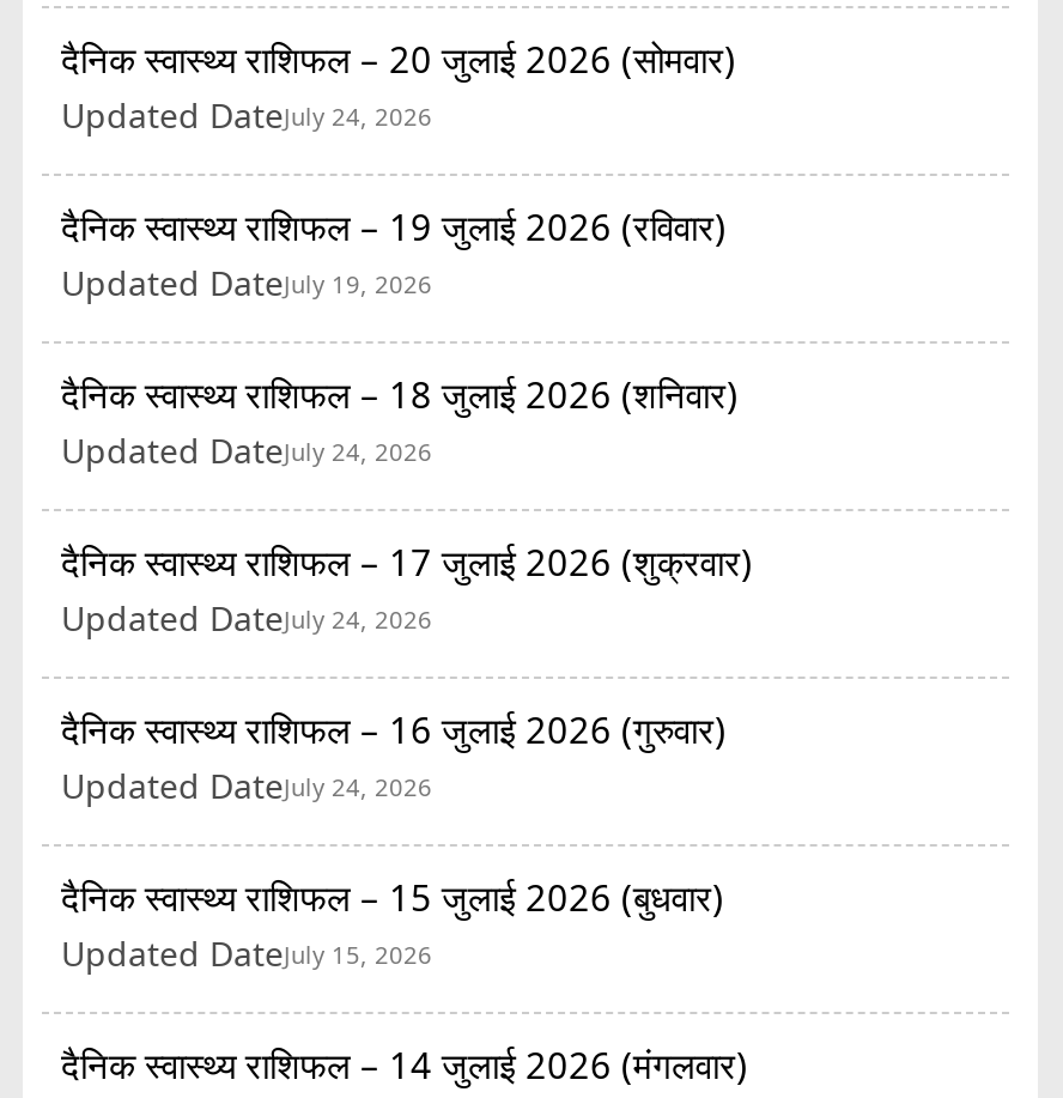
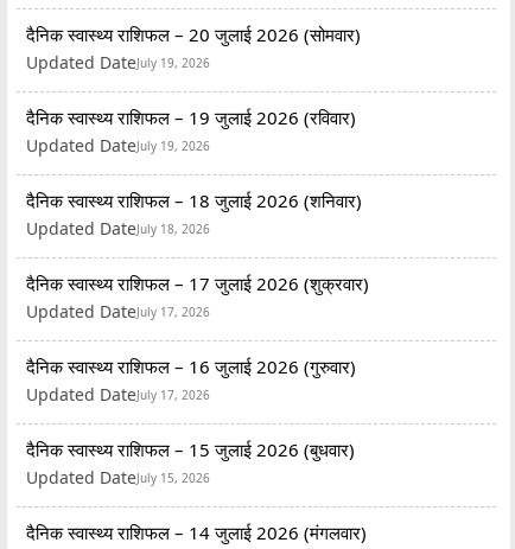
- Updated DateJuly 24, 2026
+ Updated DateJuly 19, 2026

- Updated DateJuly 24, 2026
+ Updated DateJuly 18, 2026

- Updated DateJuly 24, 2026
+ Updated DateJuly 17, 2026

- Updated DateJuly 24, 2026
+ Updated DateJuly 17, 2026
